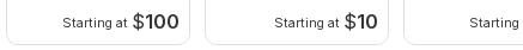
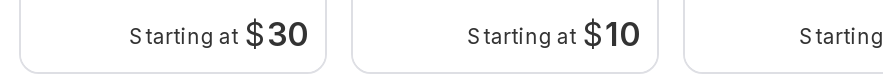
- Starting at $100
+ Starting at $30
